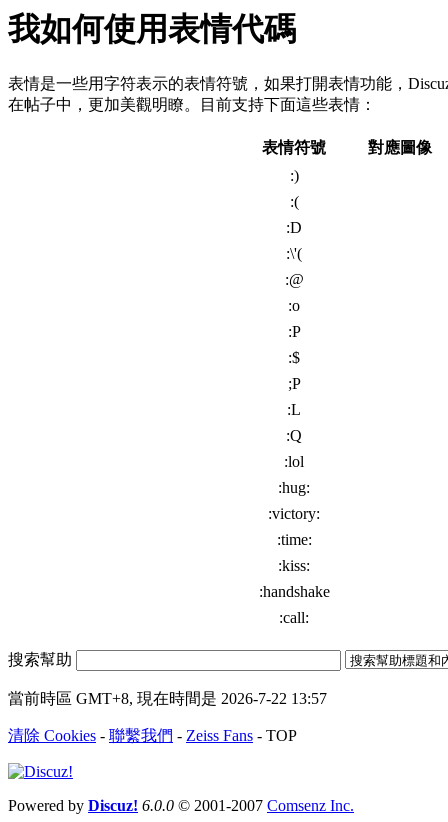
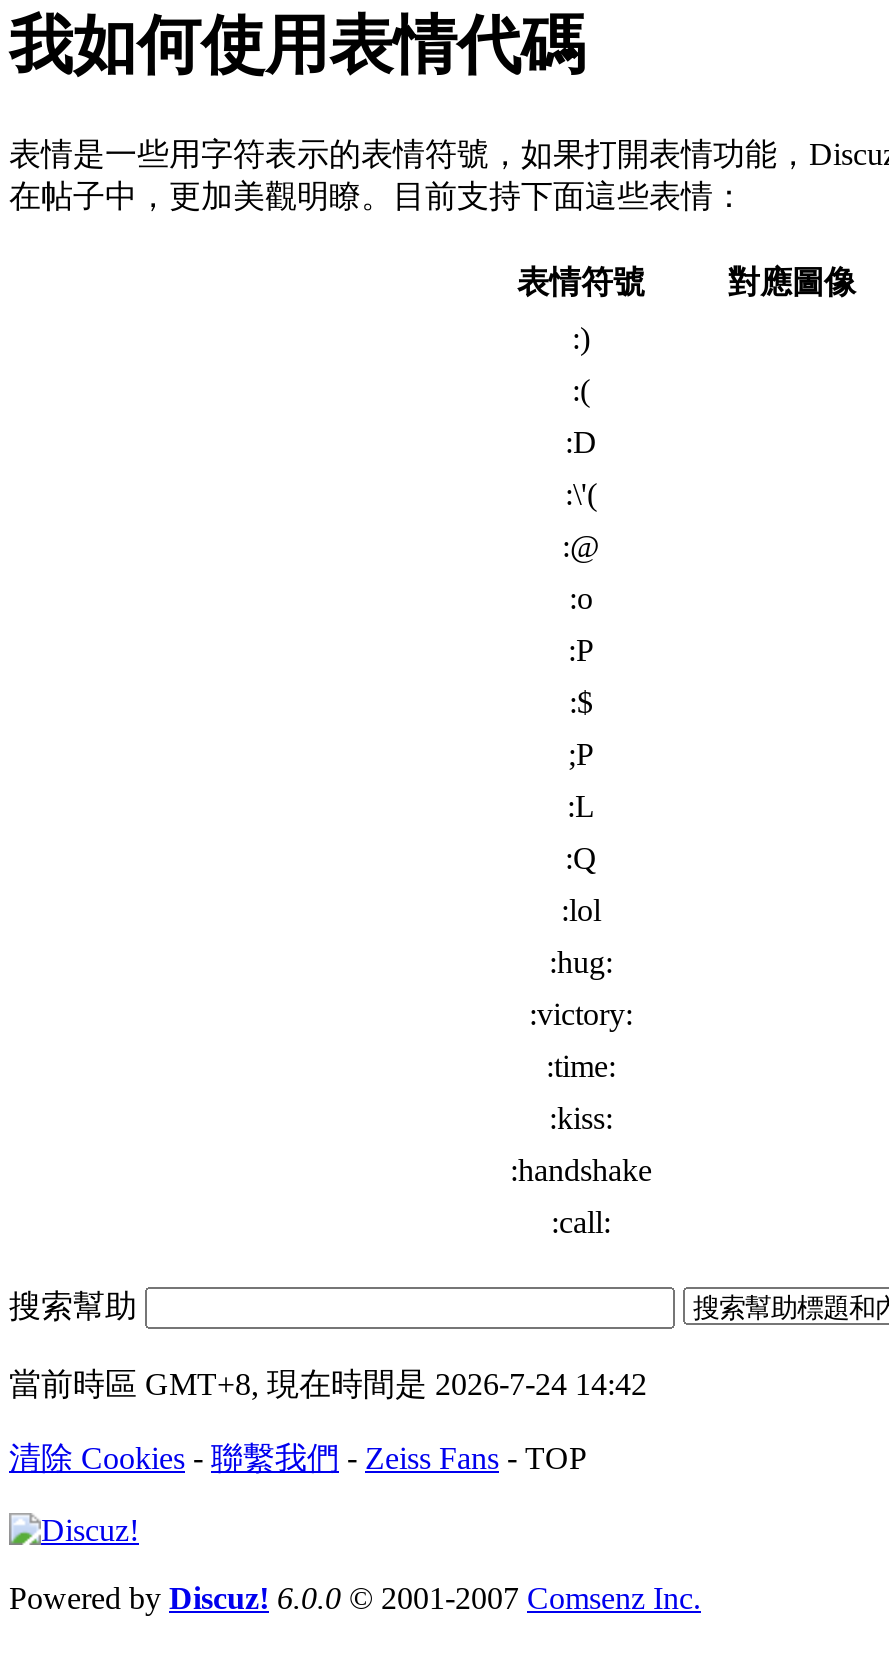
- 當前時區 GMT+8, 現在時間是 2026-7-22 13:57
+ 當前時區 GMT+8, 現在時間是 2026-7-24 14:42
